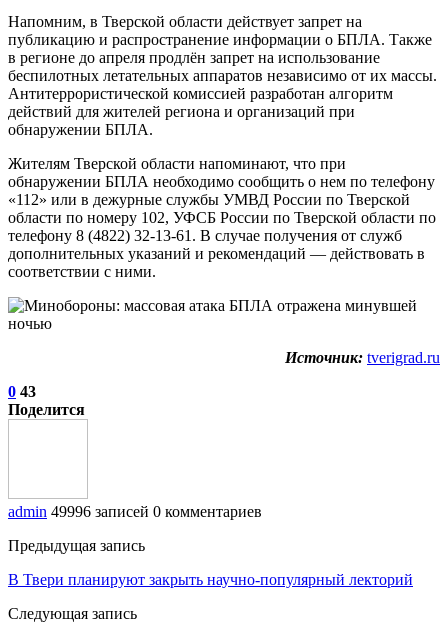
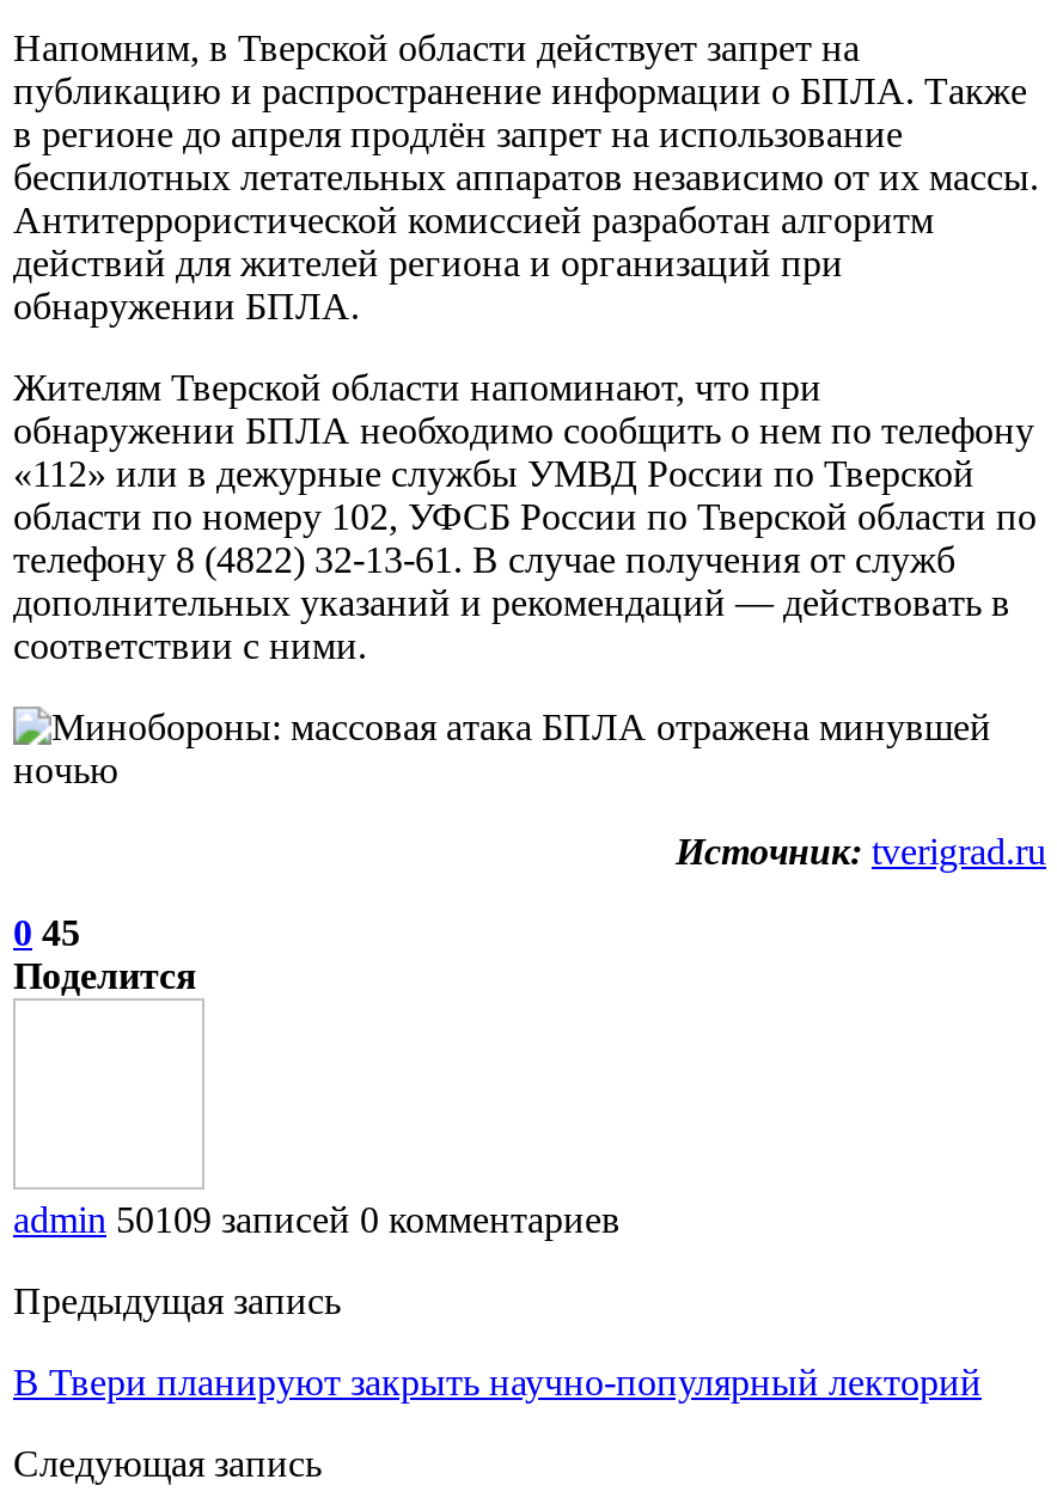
- 0 43
+ 0 45

- admin 49996 записей 0 комментариев
+ admin 50109 записей 0 комментариев
